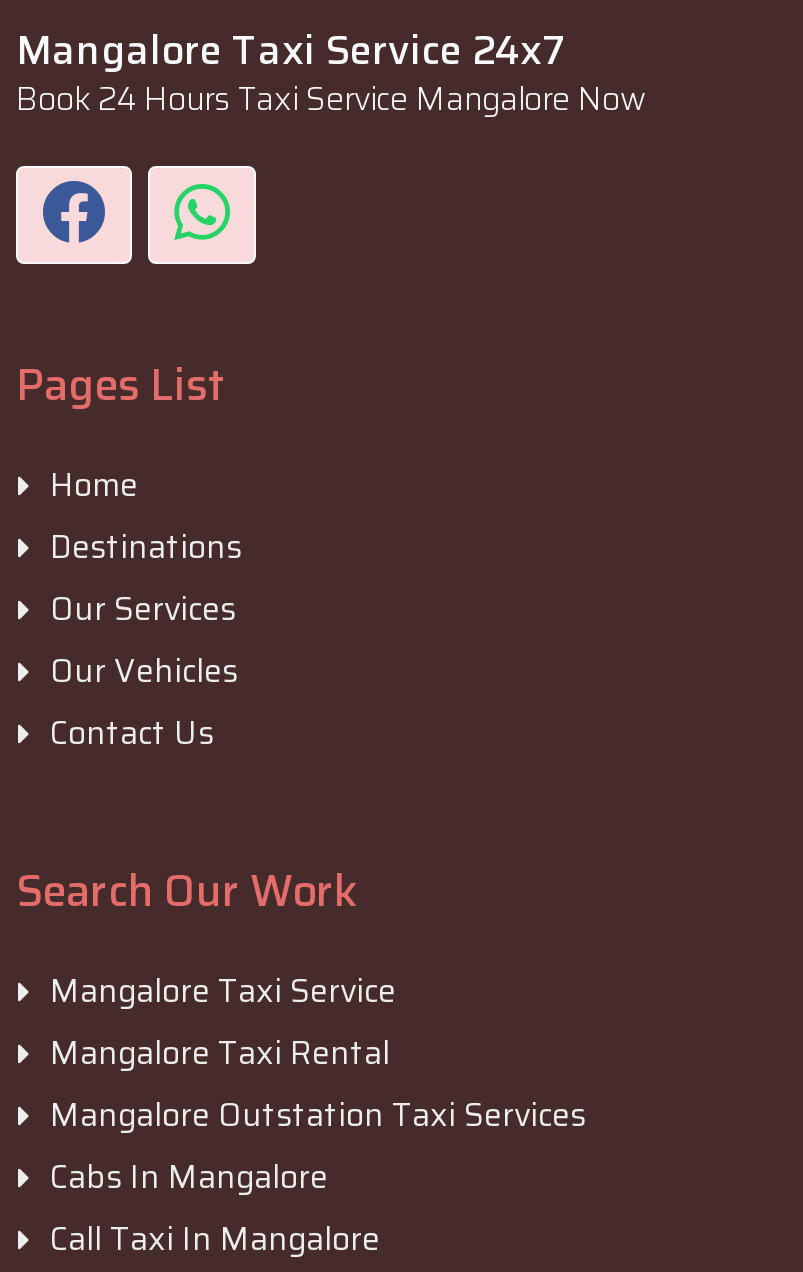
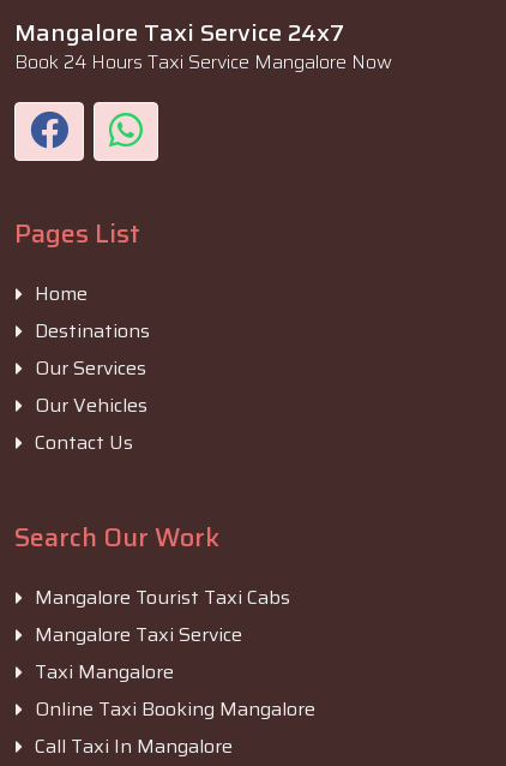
+ Mangalore Tourist Taxi Cabs

moved down: Mangalore Taxi Service

- Mangalore Taxi Rental
- Mangalore Outstation Taxi Services
- Cabs In Mangalore
+ Taxi Mangalore
+ Online Taxi Booking Mangalore
